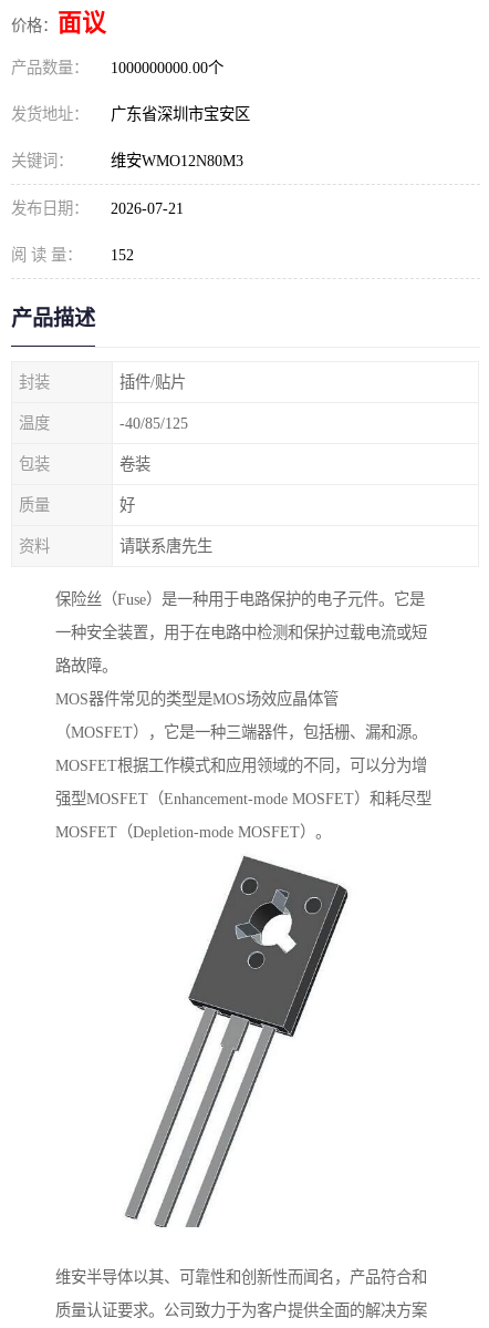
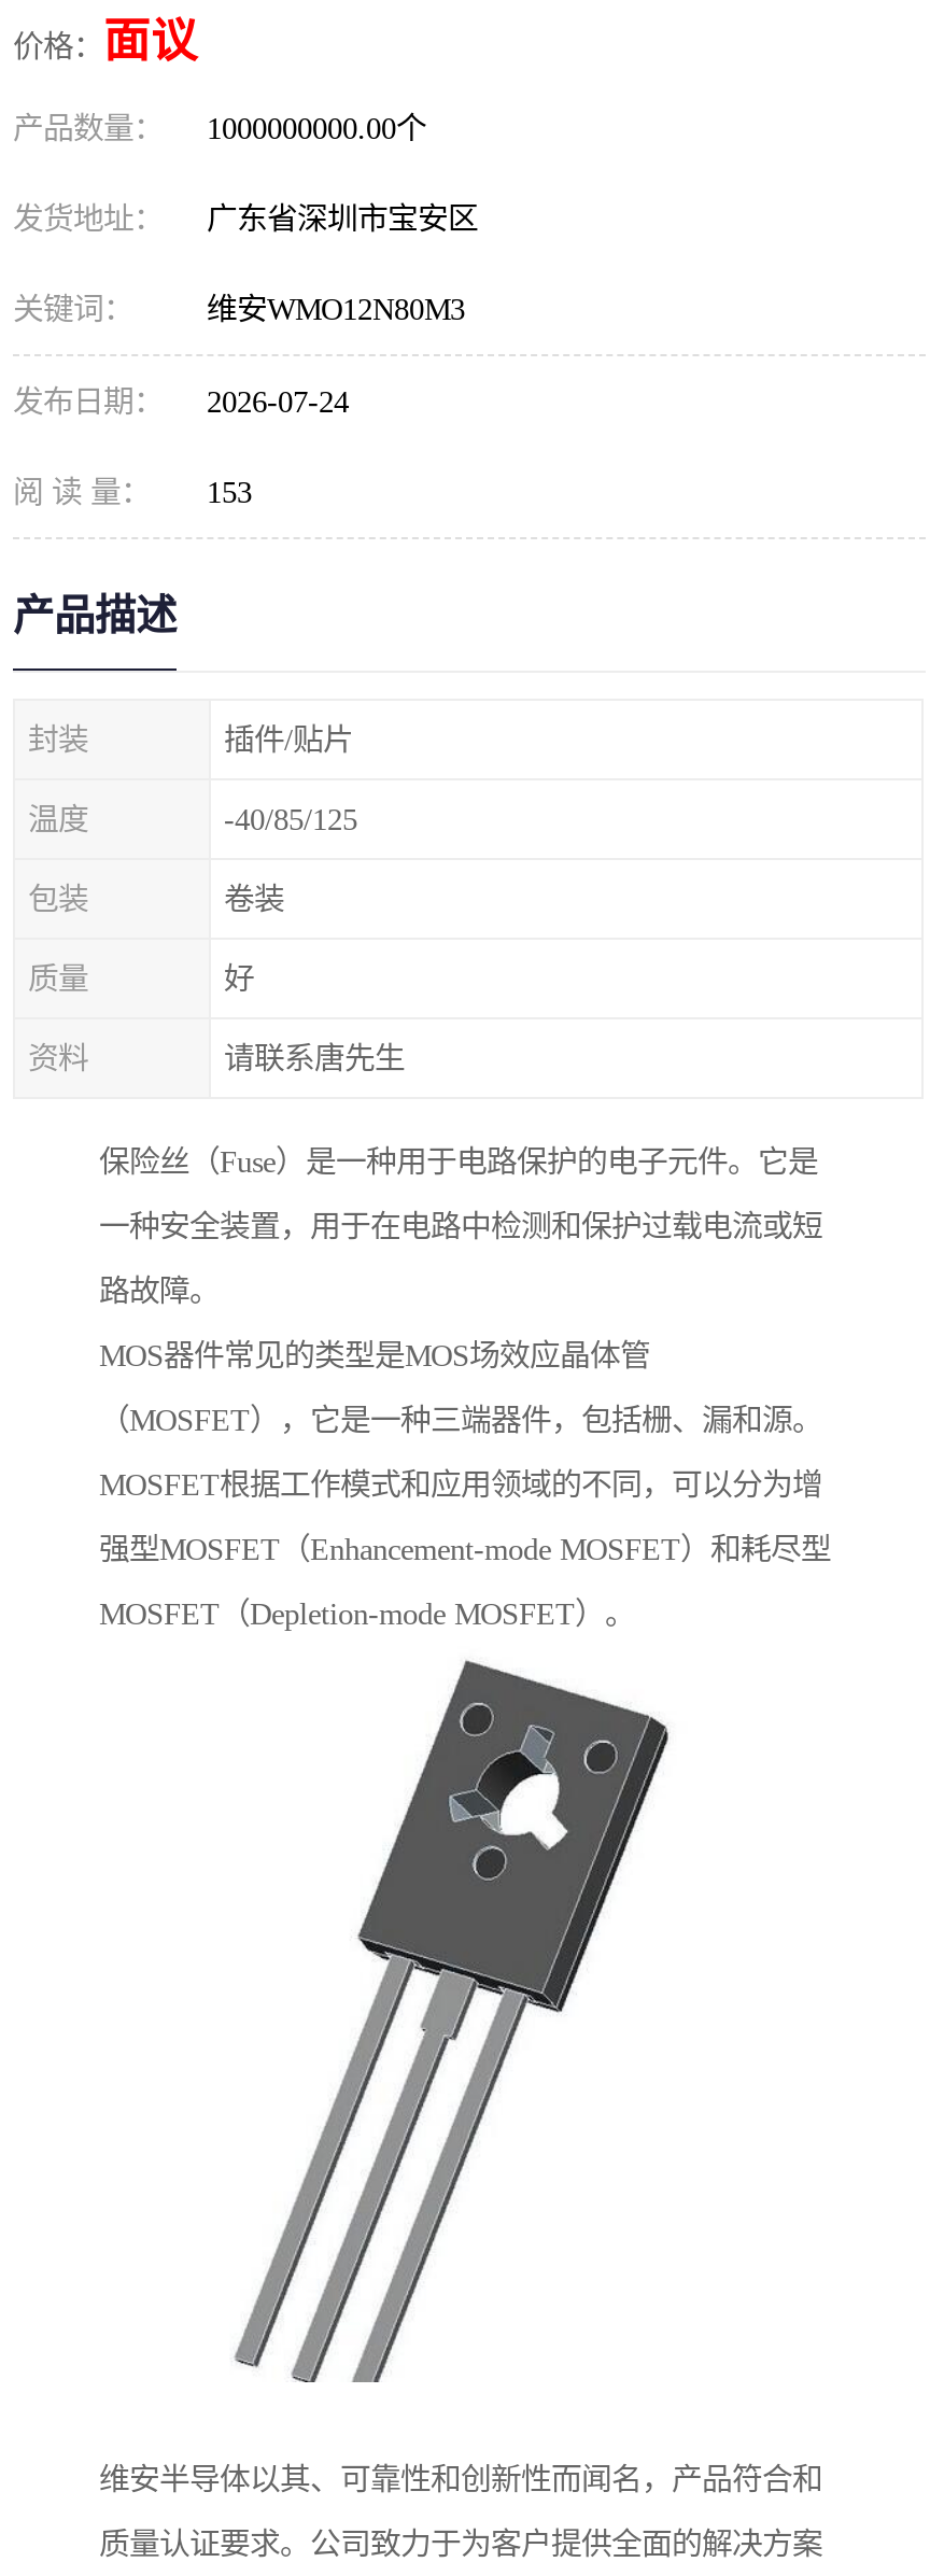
- 发布日期： 2026-07-21
+ 发布日期： 2026-07-24

- 阅 读 量： 152
+ 阅 读 量： 153
